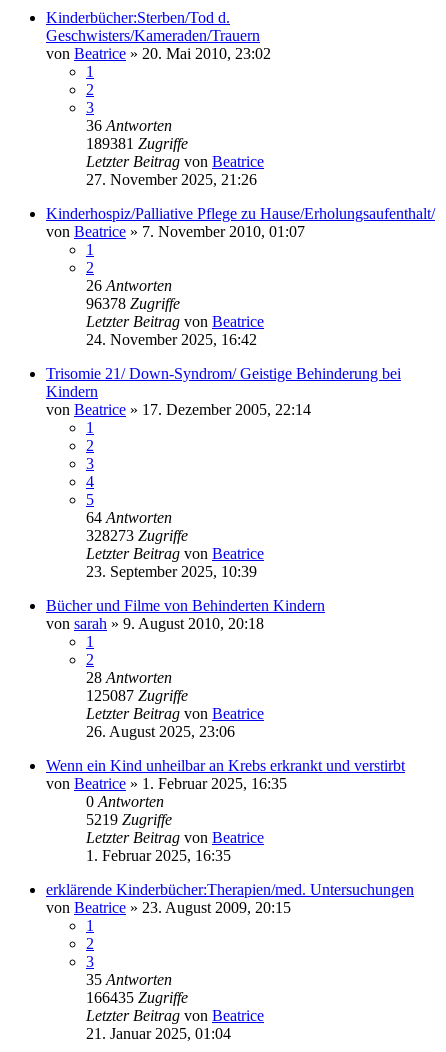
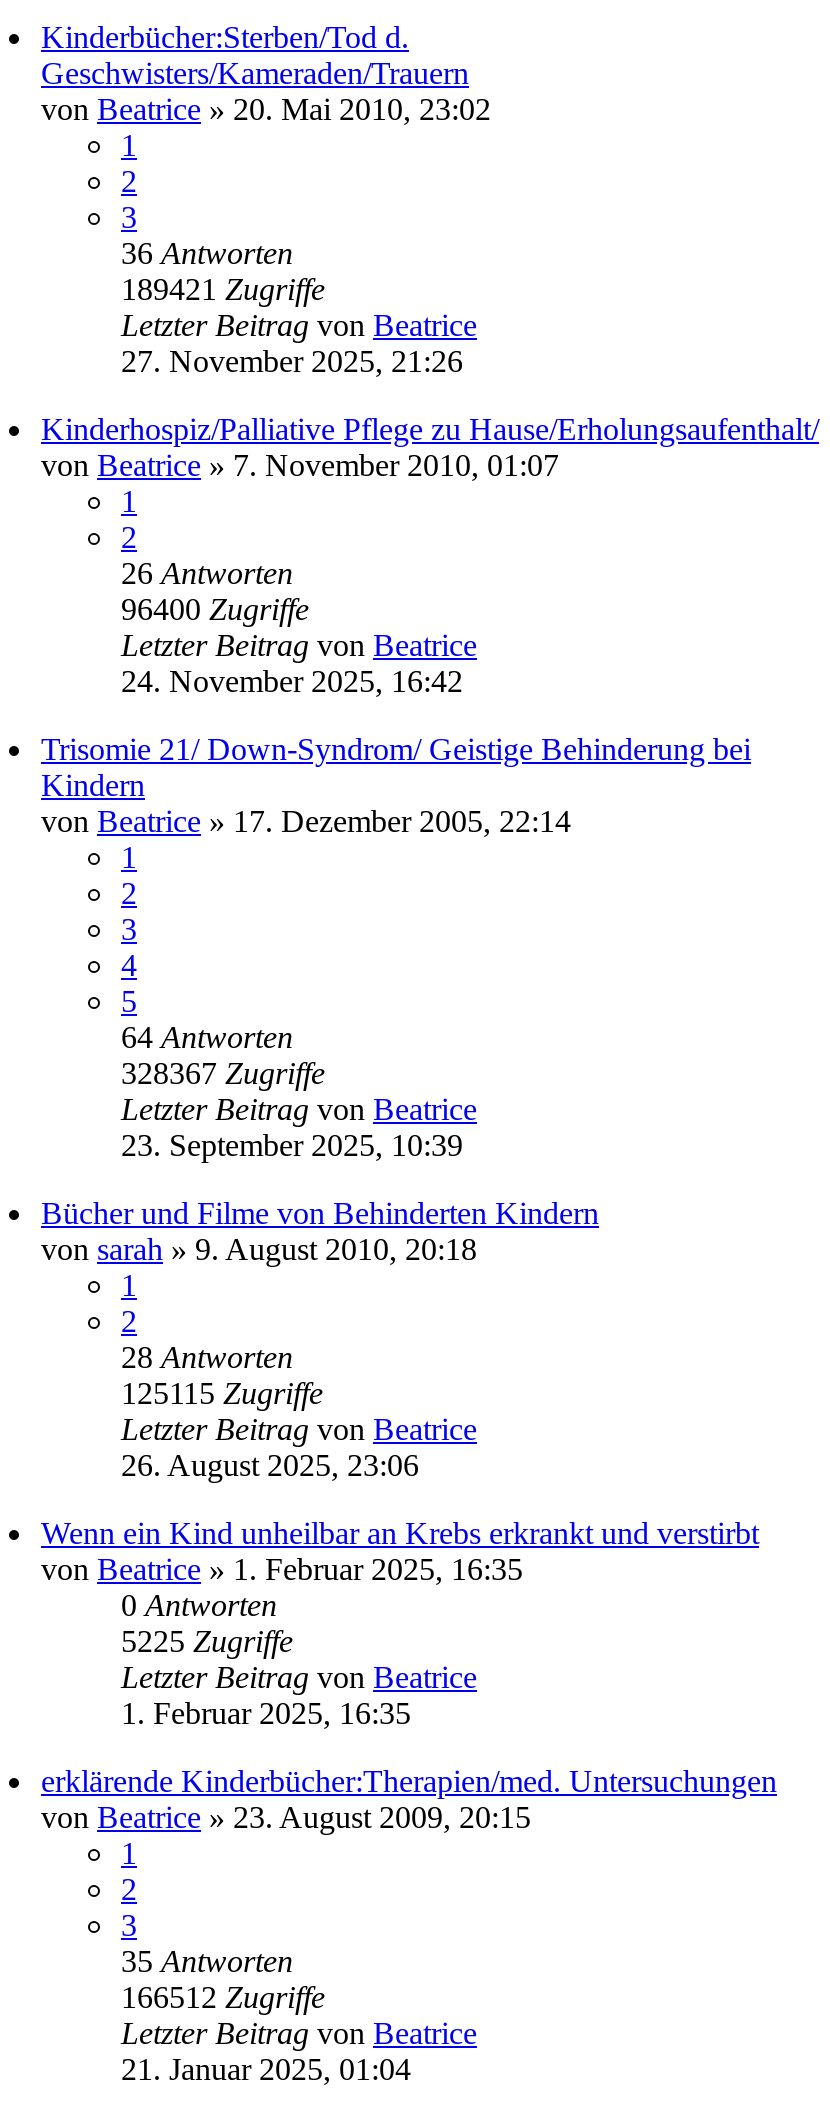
- 189381 Zugriffe
+ 189421 Zugriffe

- 96378 Zugriffe
+ 96400 Zugriffe

- 328273 Zugriffe
+ 328367 Zugriffe

- 125087 Zugriffe
+ 125115 Zugriffe

- 5219 Zugriffe
+ 5225 Zugriffe

- 166435 Zugriffe
+ 166512 Zugriffe
